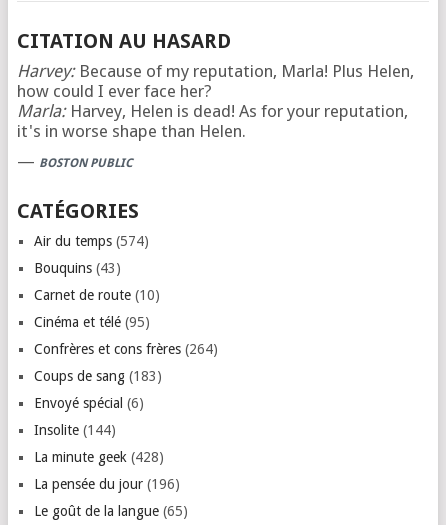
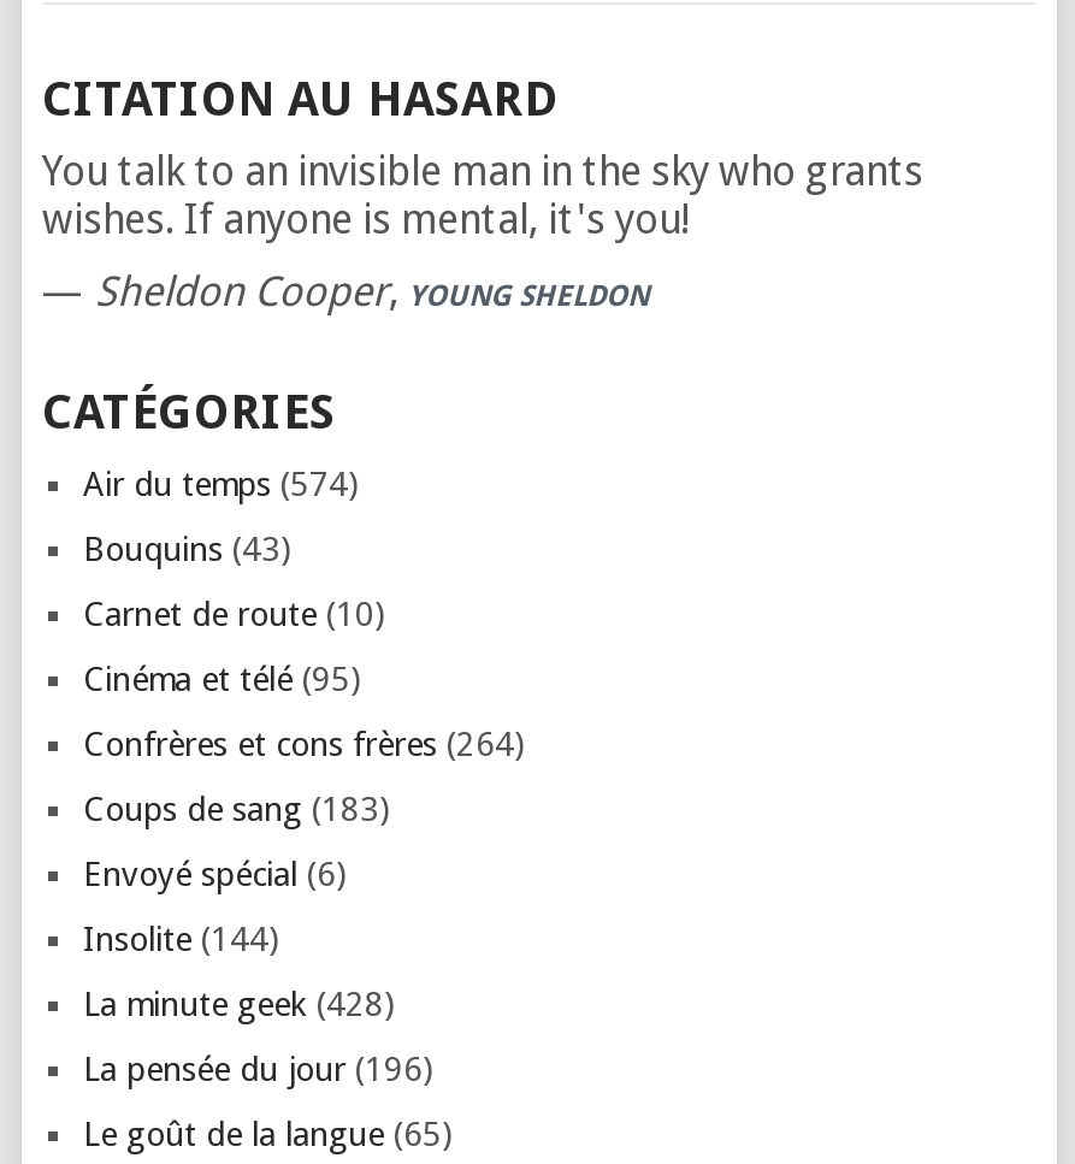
- Harvey: Because of my reputation, Marla! Plus Helen,
- how could I ever face her?
- Marla: Harvey, Helen is dead! As for your reputation,
- it's in worse shape than Helen.
+ You talk to an invisible man in the sky who grants
+ wishes. If anyone is mental, it's you!

- — BOSTON PUBLIC
+ — Sheldon Cooper, YOUNG SHELDON
